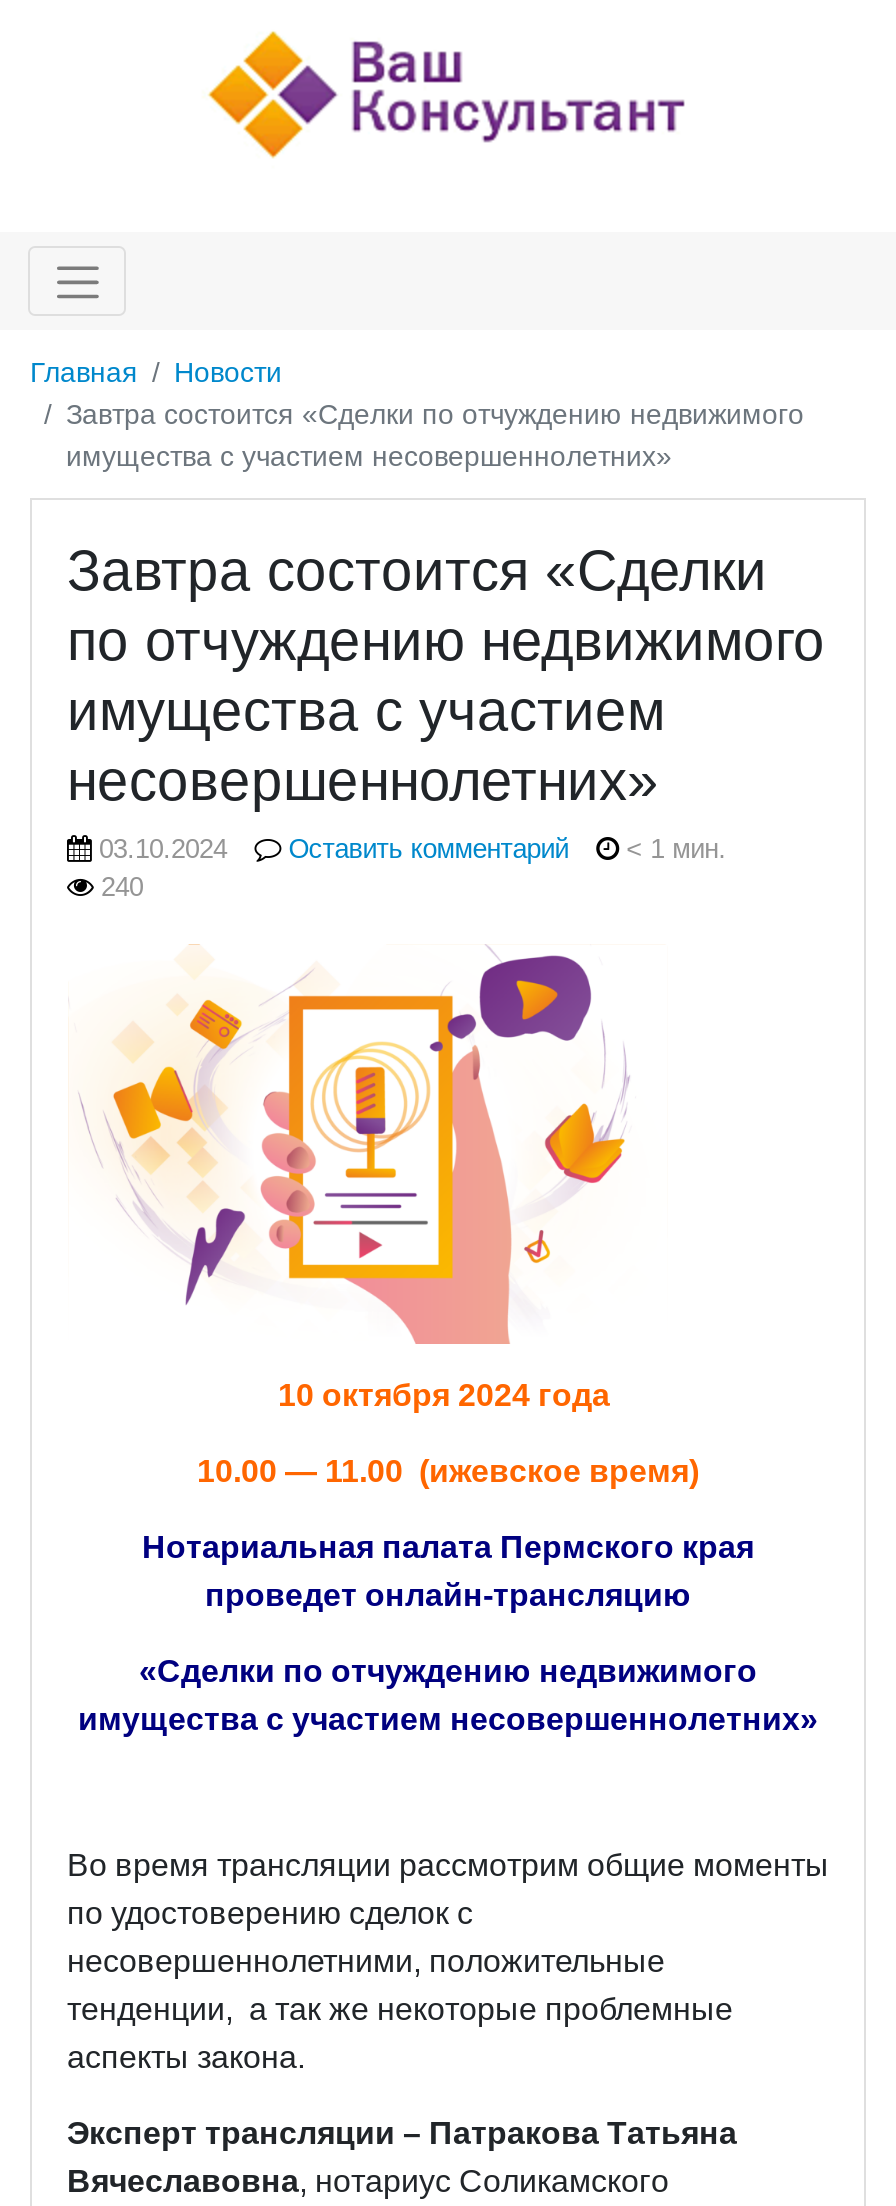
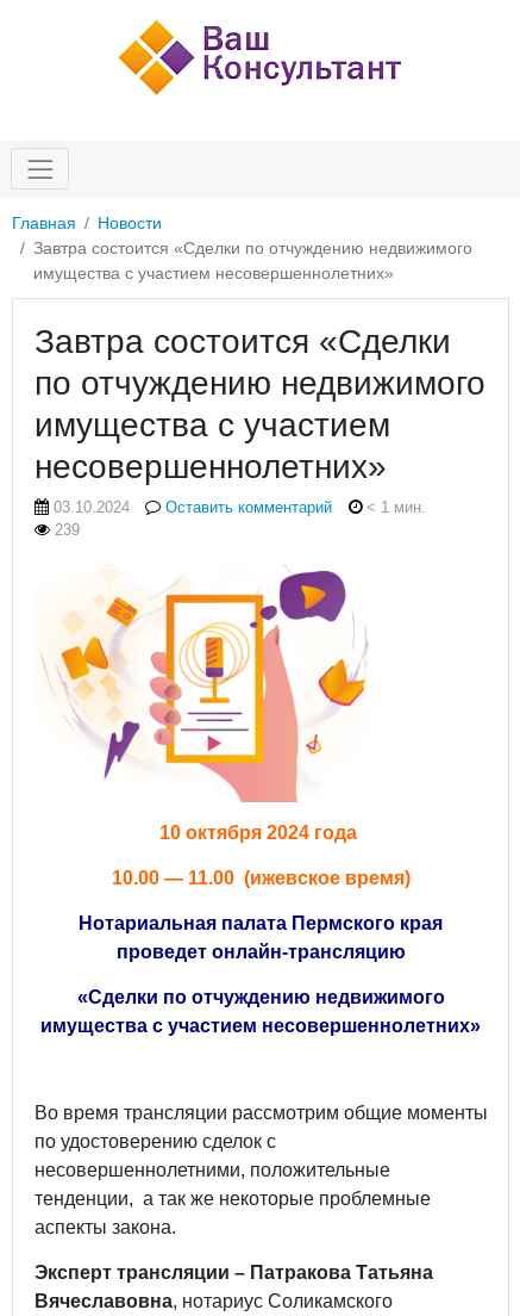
- 240
+ 239
